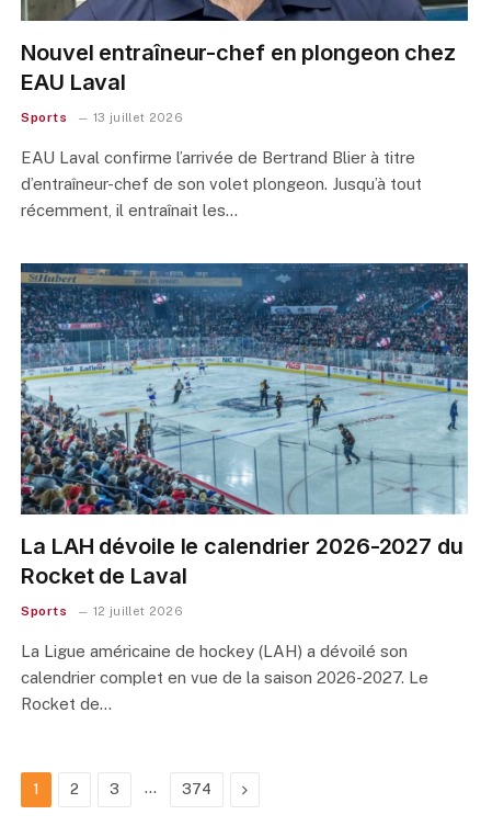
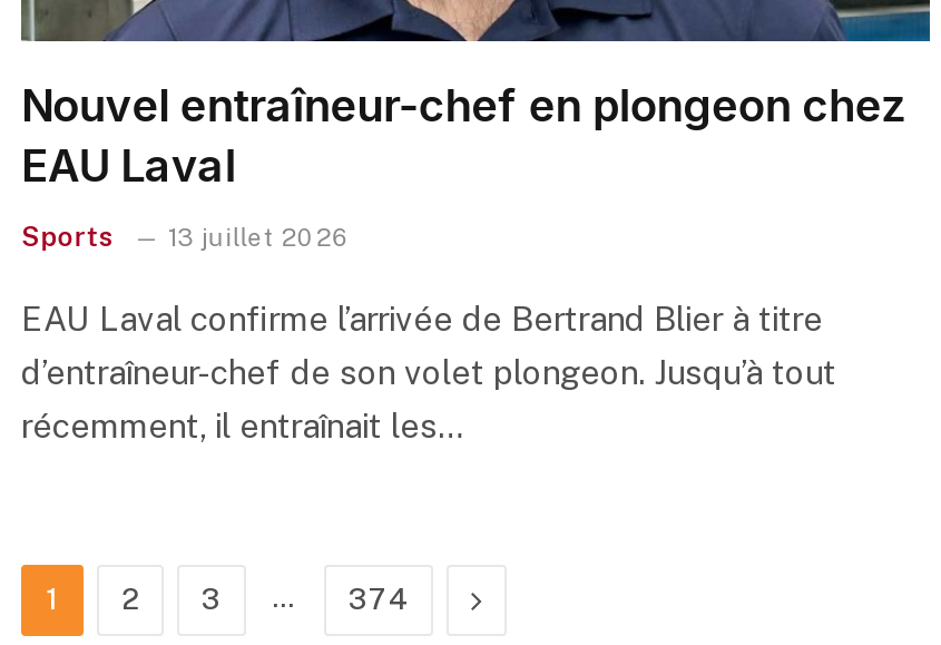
- [image]
- La LAH dévoile le calendrier 2026-2027 du
- Rocket de Laval
- Sports
- 12 juillet 2026
- La Ligue américaine de hockey (LAH) a dévoilé son
- calendrier complet en vue de la saison 2026-2027. Le
- Rocket de…
